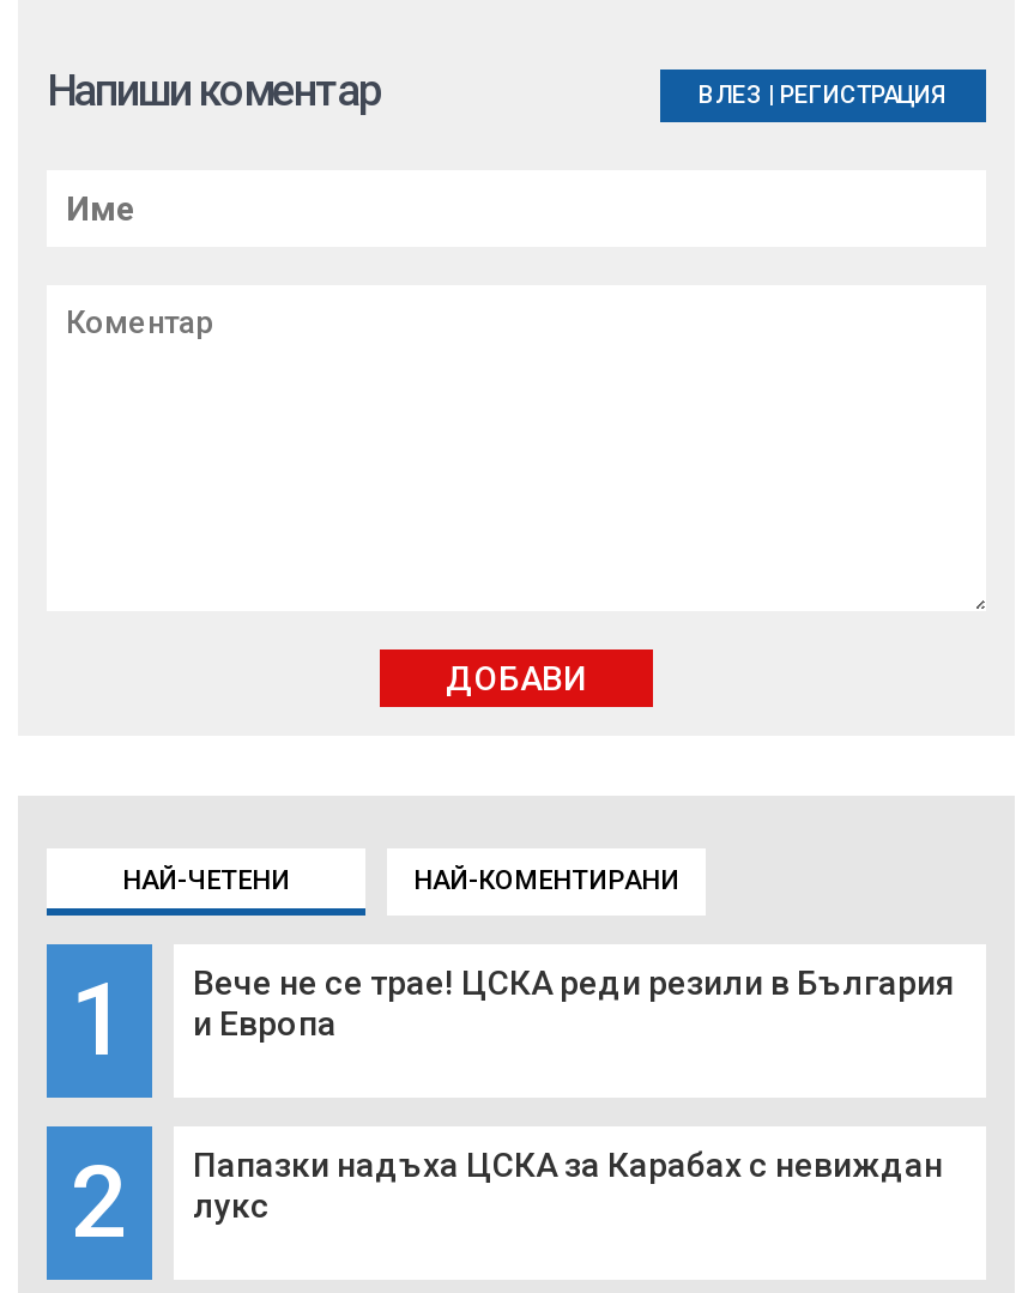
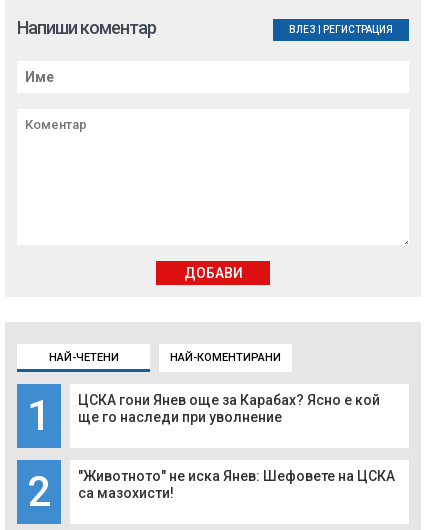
- Вече не се трае! ЦСКА реди резили в България
- и Европа
+ ЦСКА гони Янев още за Карабах? Ясно е кой
+ ще го наследи при уволнение

- Папазки надъха ЦСКА за Карабах с невиждан
- лукс
+ "Животното" не иска Янев: Шефовете на ЦСКА
+ са мазохисти!
